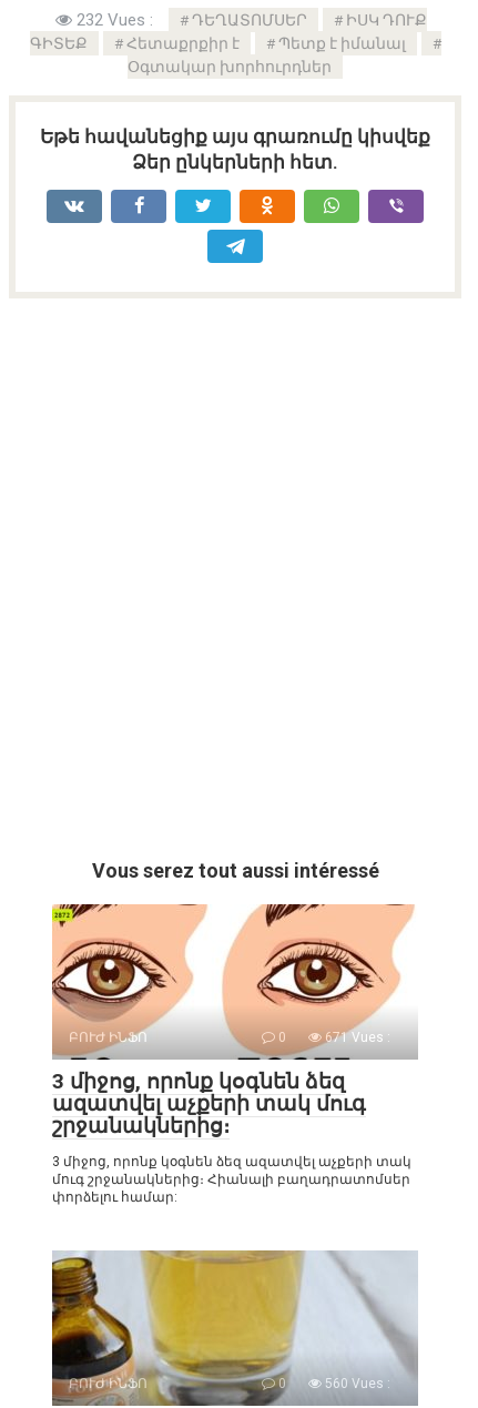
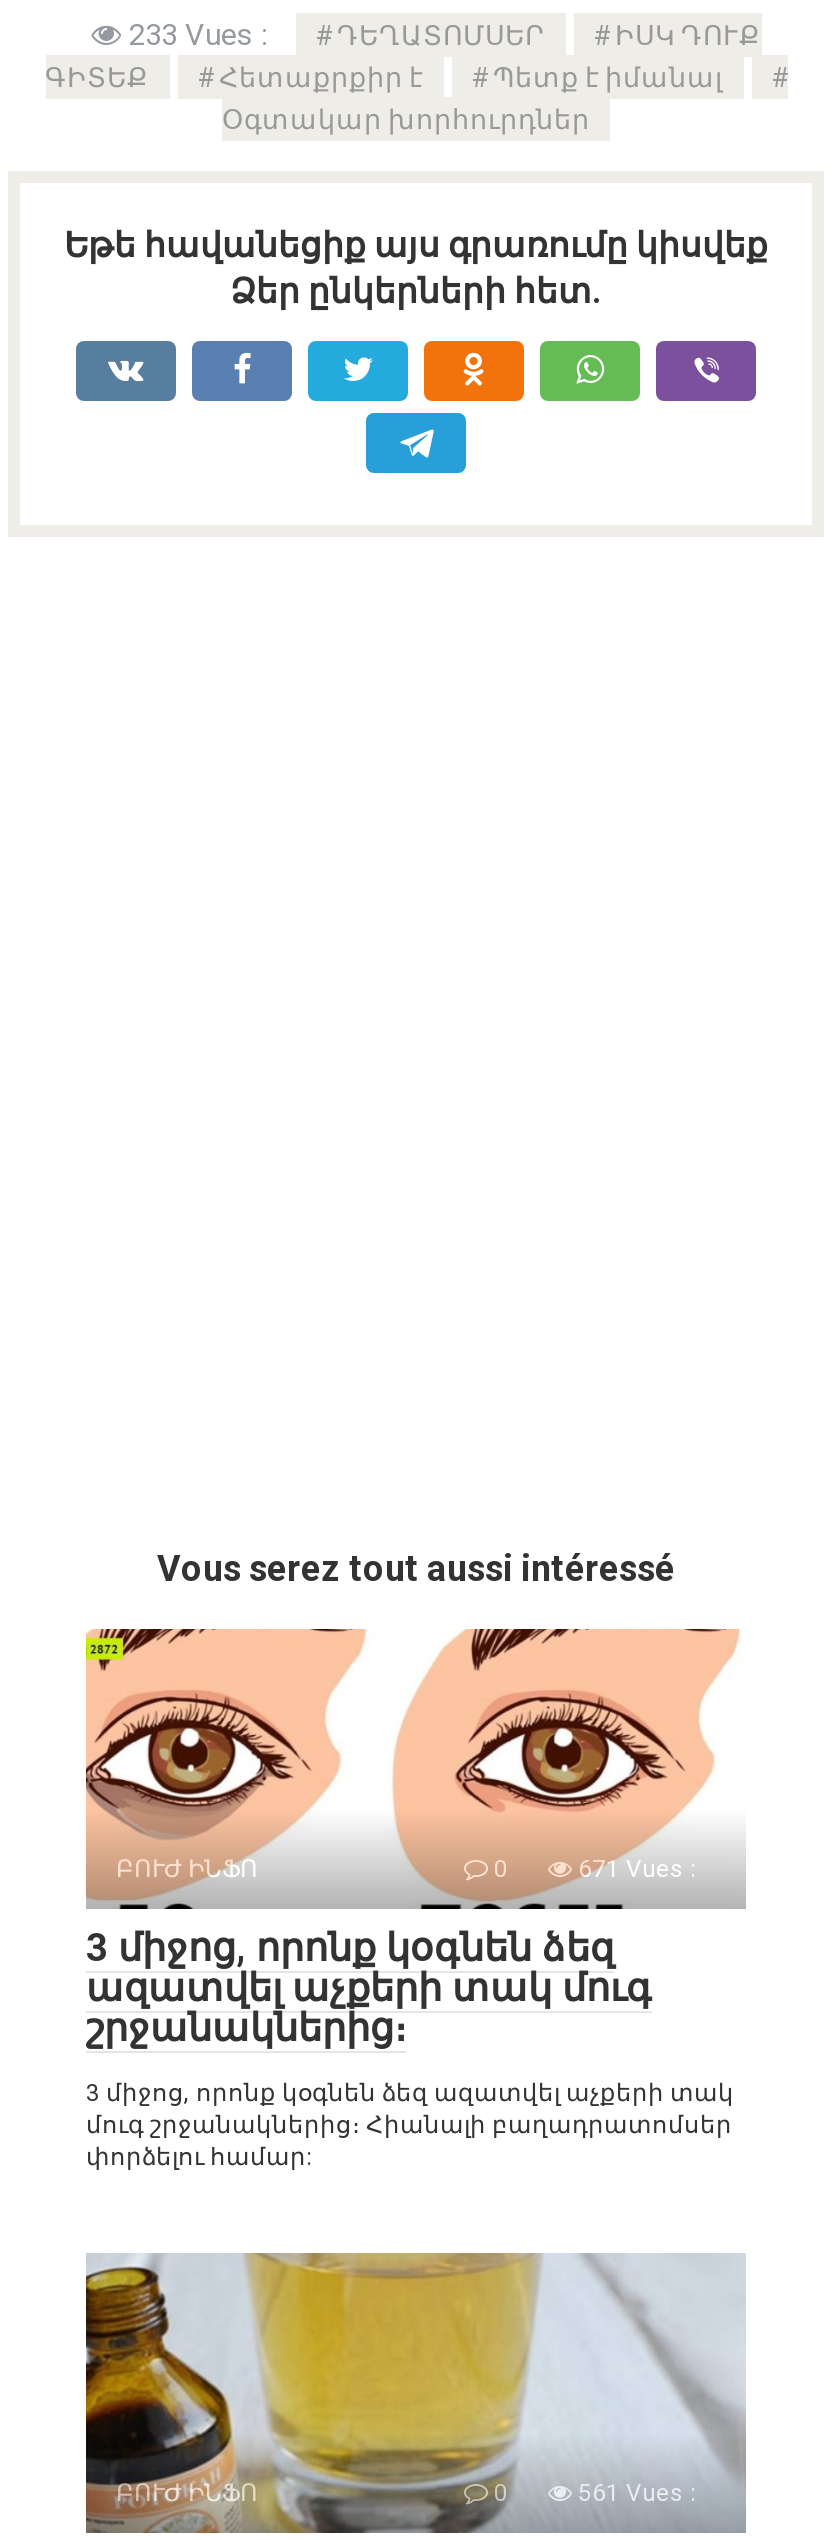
- 232 Vues :
+ 233 Vues :

- 560 Vues :
+ 561 Vues :
